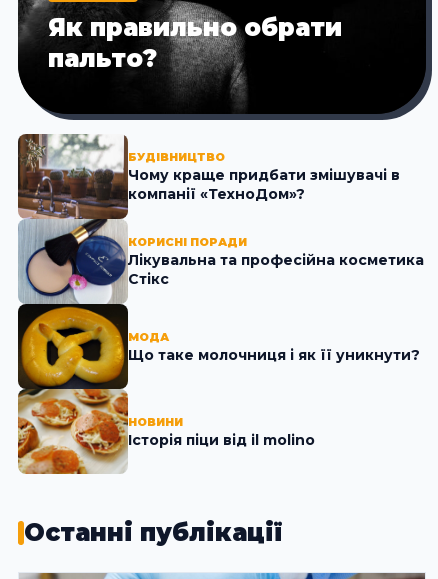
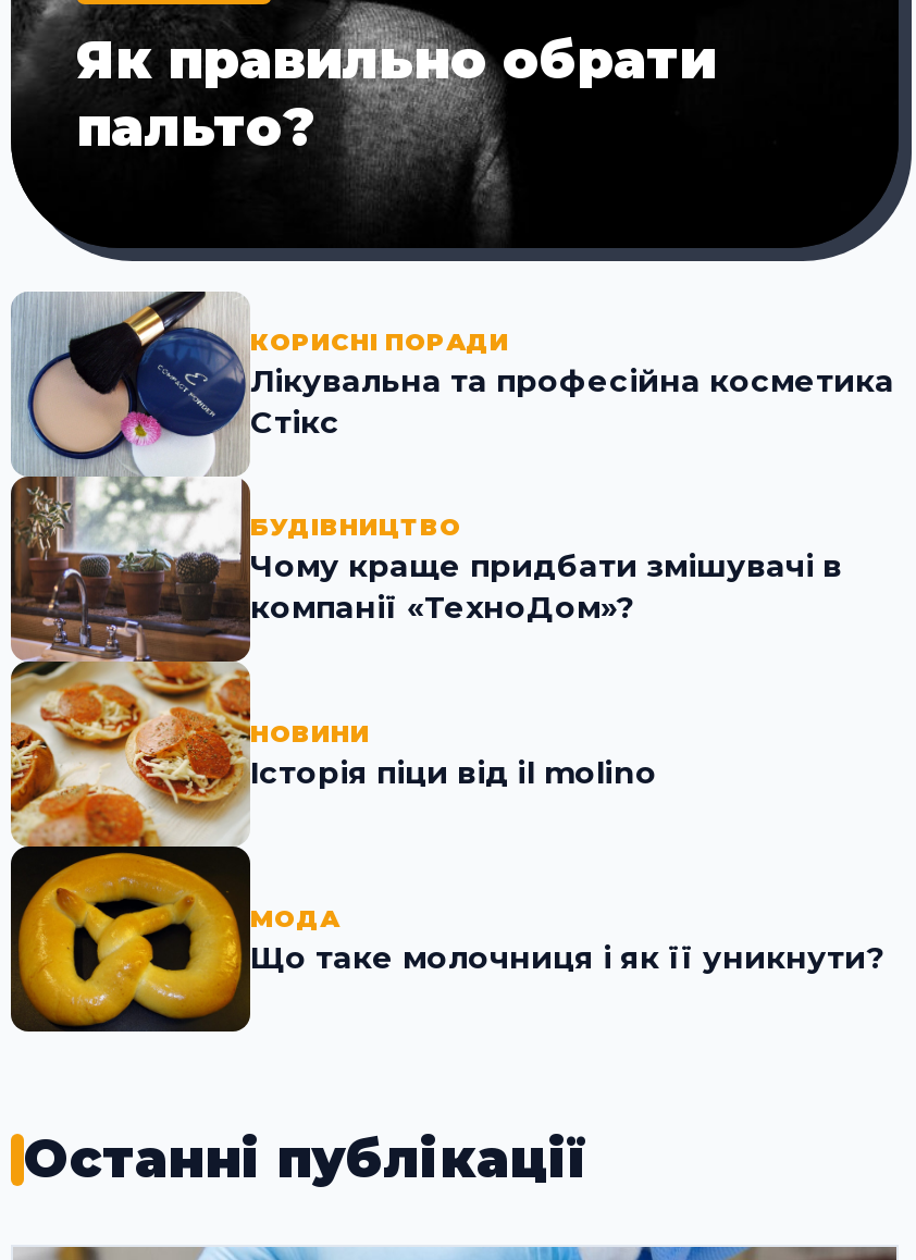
moved down: БУДІВНИЦТВО | Чому краще придбати змішувачі в | компанії «ТехноДом»?

moved up: [image] | КОРИСНІ ПОРАДИ | Лікувальна та професійна косметика | Стікc

moved down: МОДА | Що таке молочниця і як її уникнути?

moved up: [image] | НОВИНИ | Історія піци від il molino
